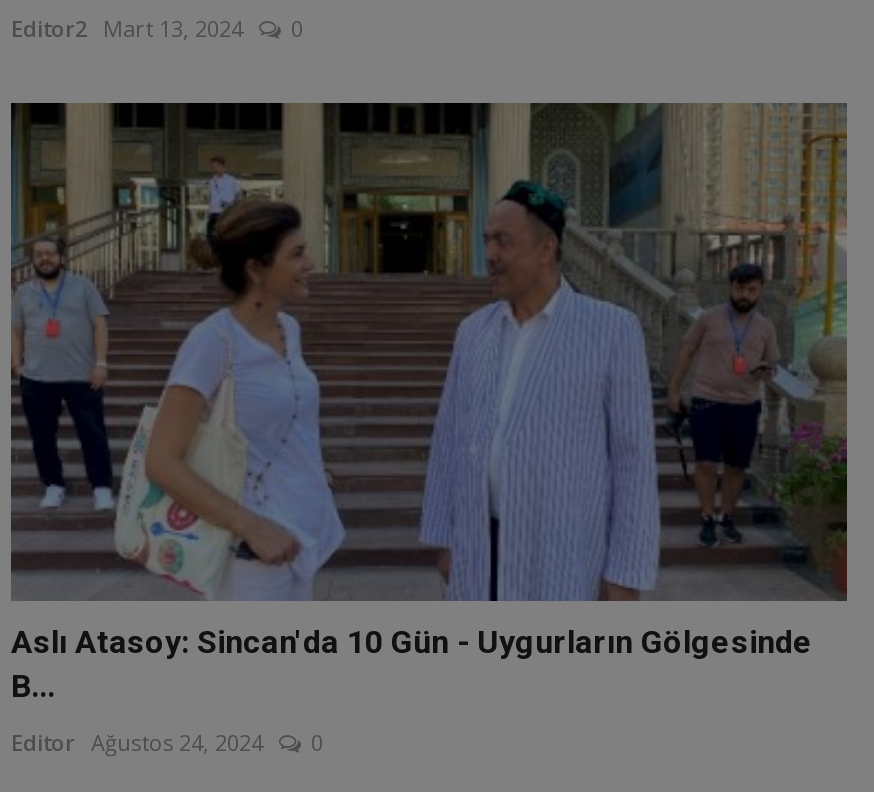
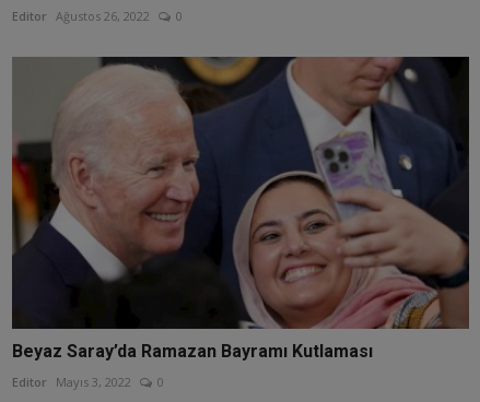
- Editor2 Mart 13, 2024
+ Editor Ağustos 26, 2022

- [image]
- Aslı Atasoy: Sincan'da 10 Gün - Uygurların Gölgesinde
- B...
+ [image]
+ Beyaz Saray’da Ramazan Bayramı Kutlaması

- Editor Ağustos 24, 2024
+ Editor Mayıs 3, 2022
